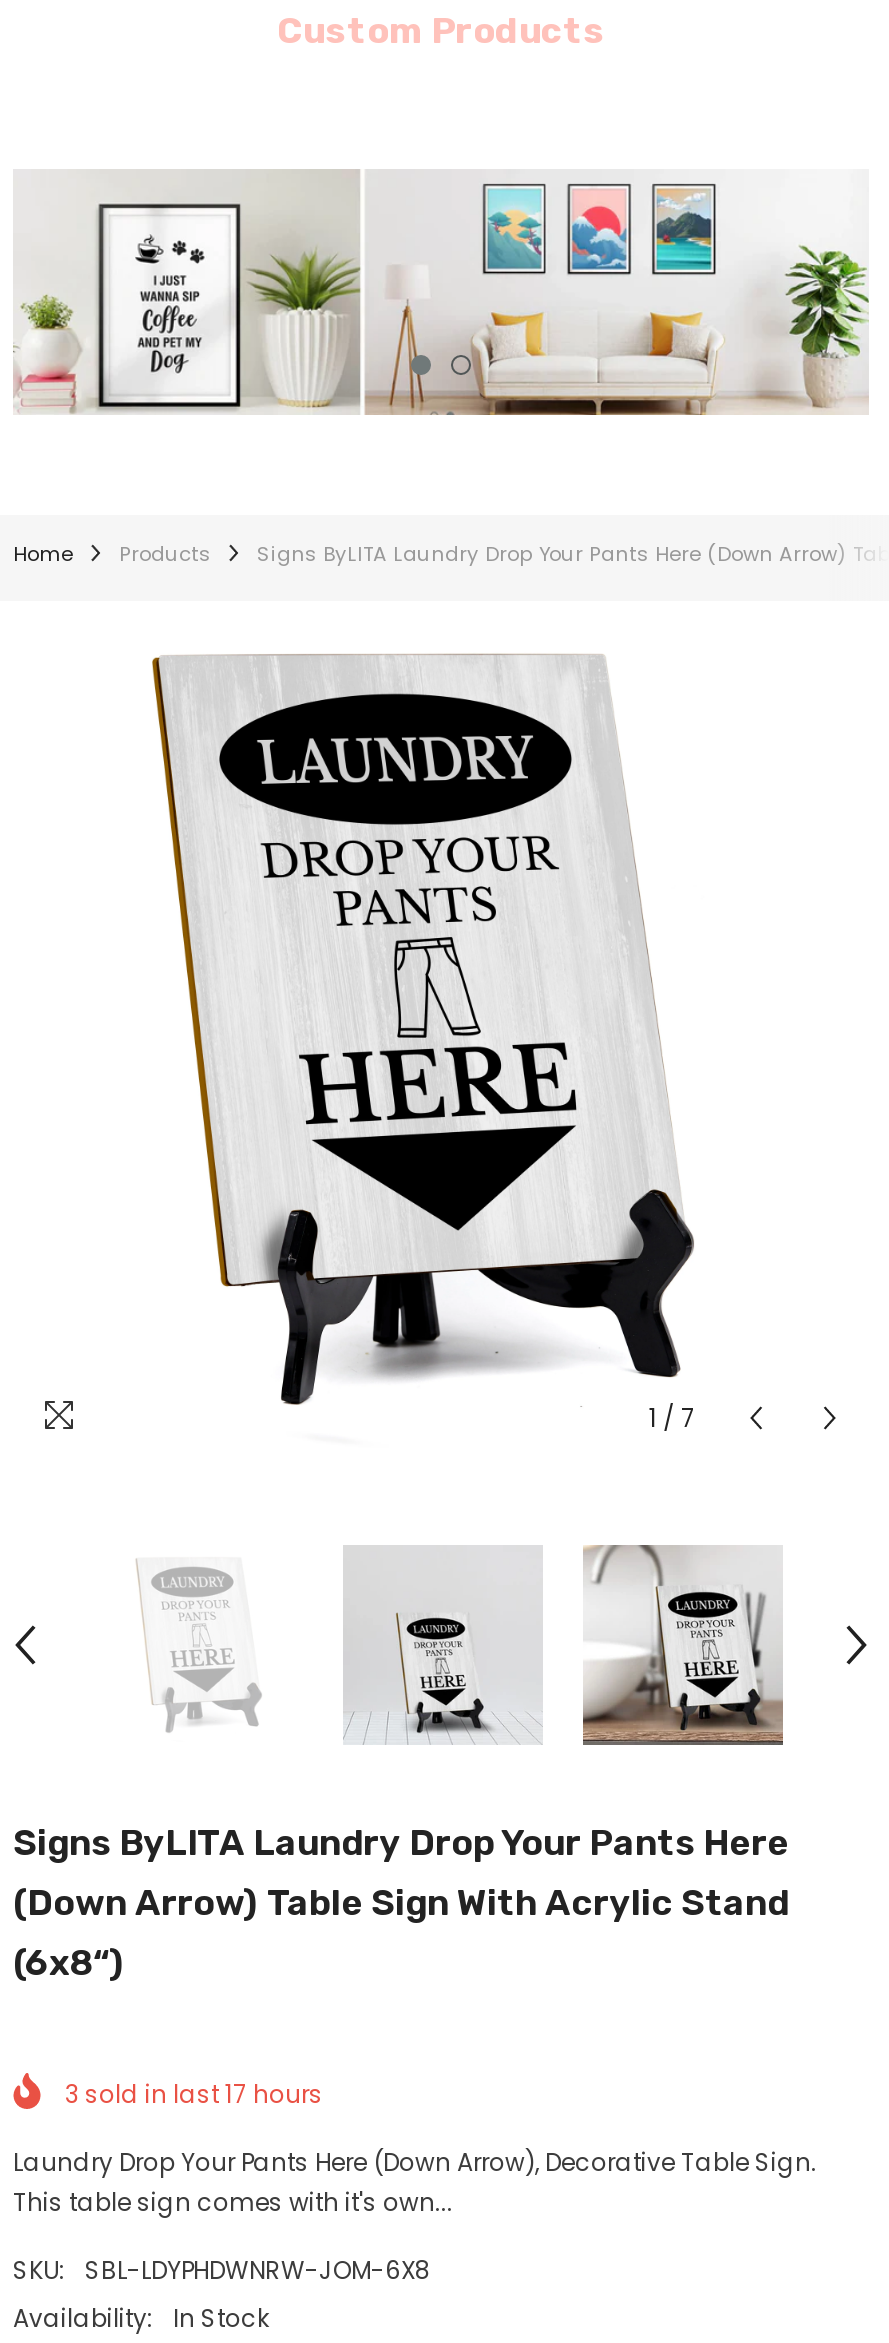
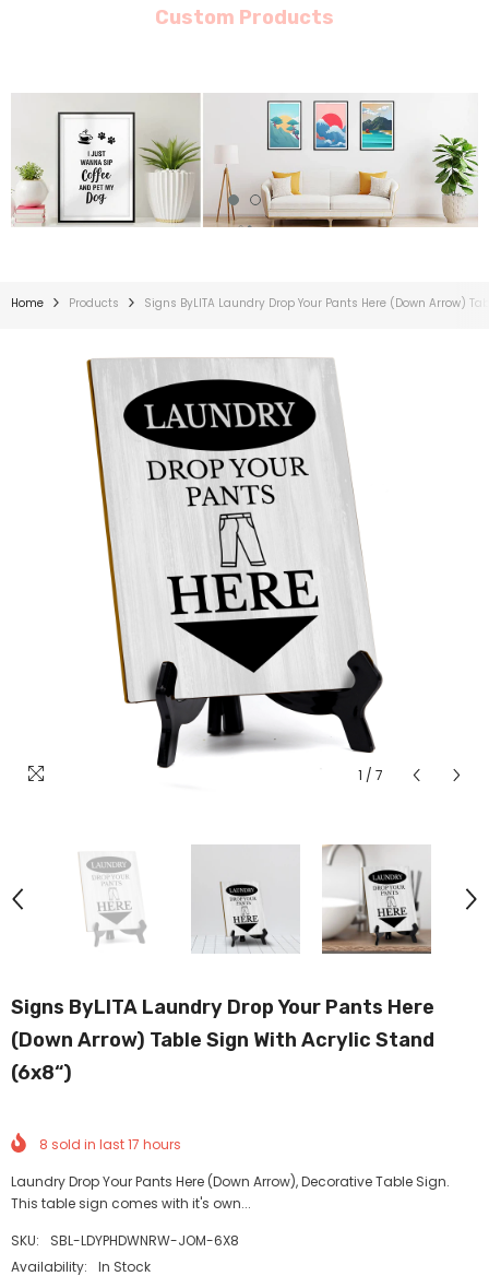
- 3 sold in last 17 hours
+ 8 sold in last 17 hours
